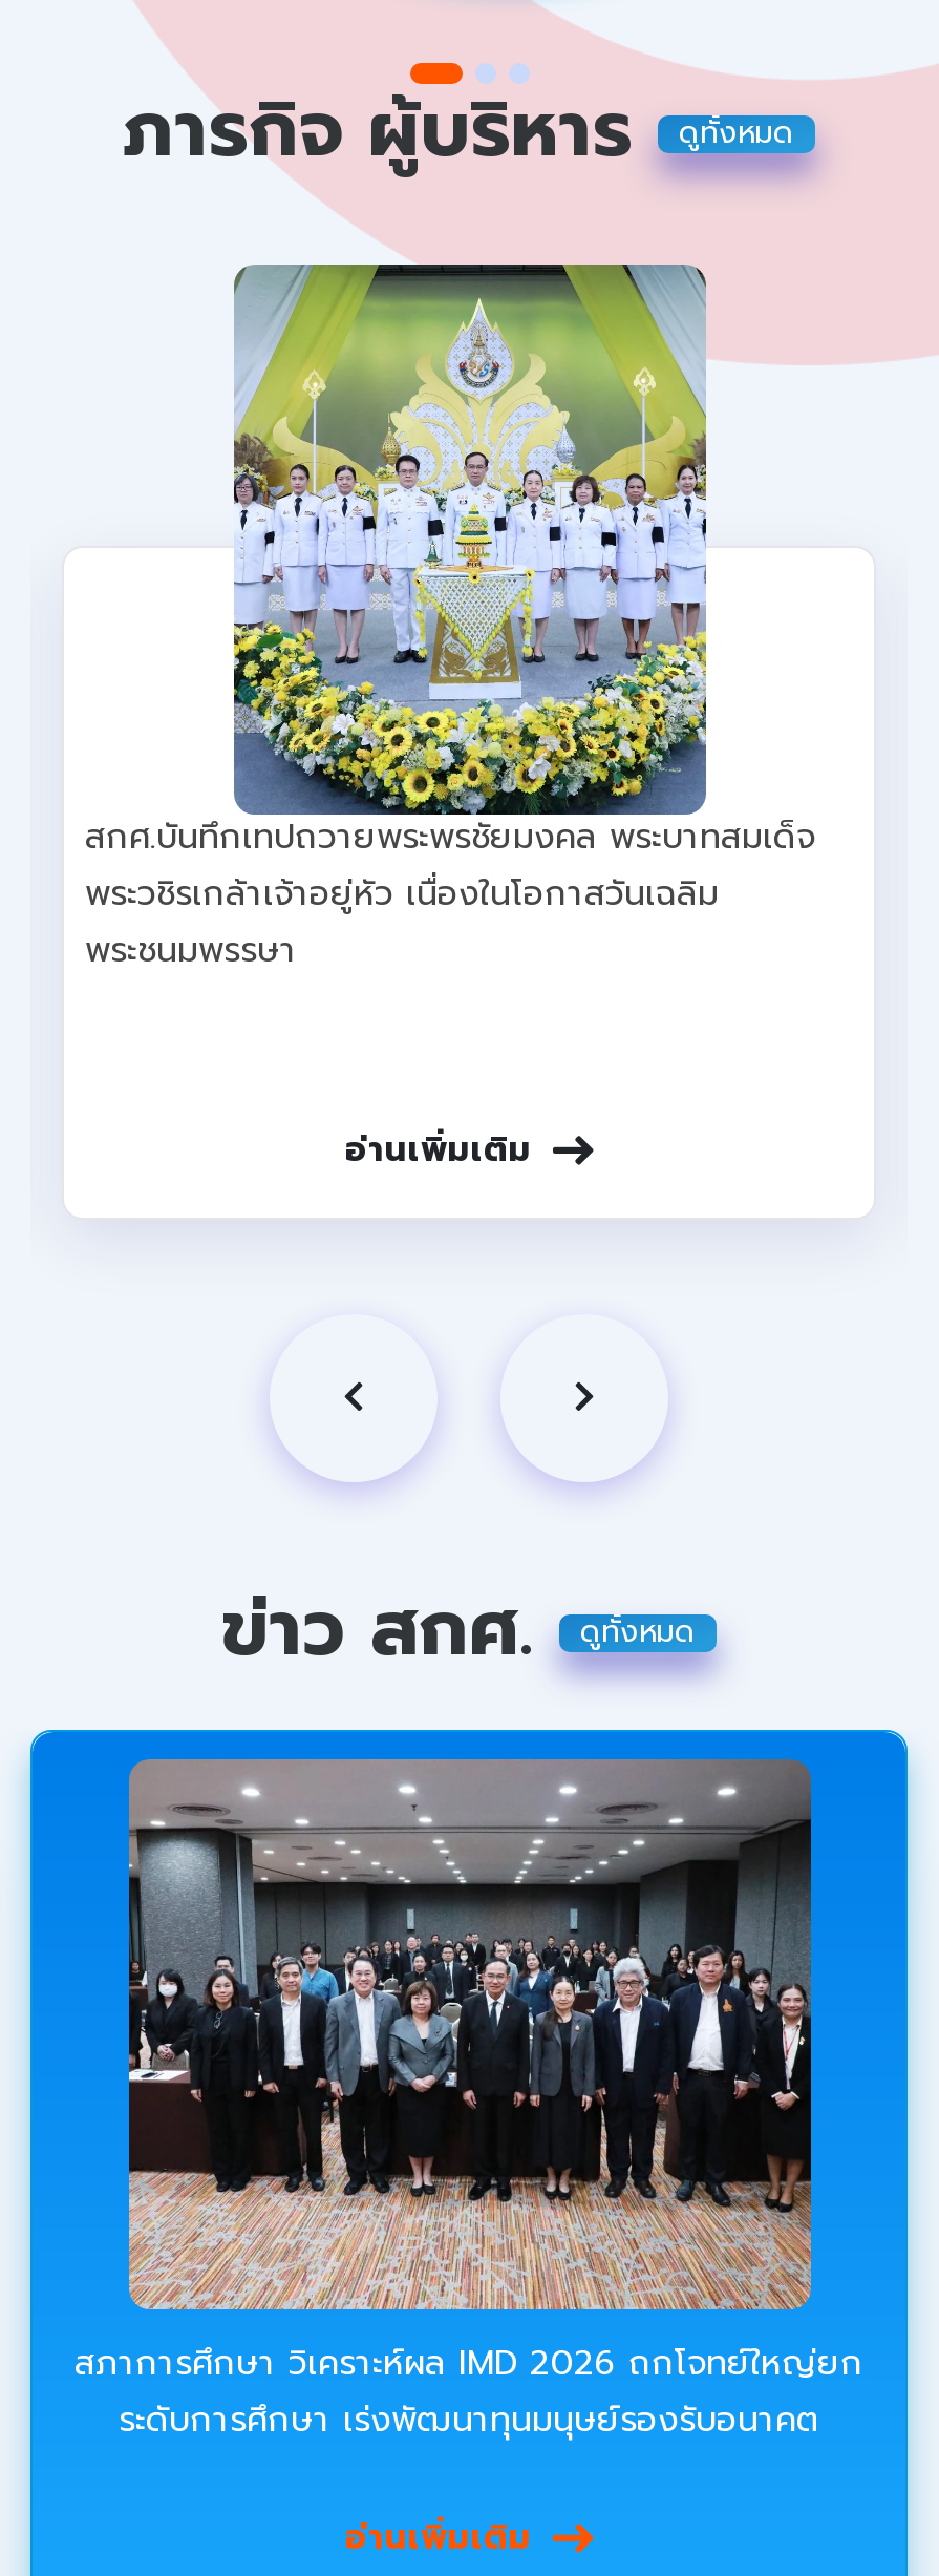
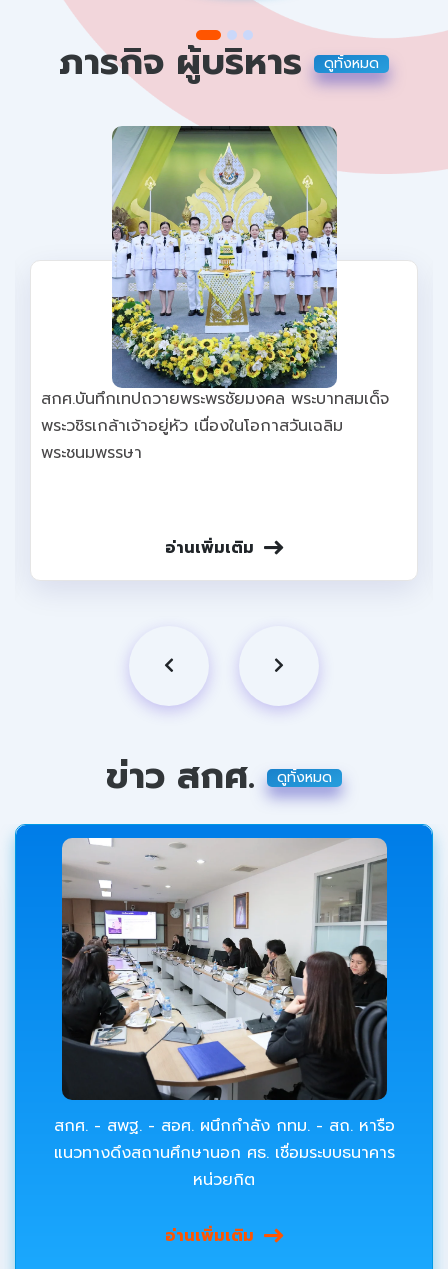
- [image]
- สภาการศึกษา วิเคราะห์ผล IMD 2026 ถกโจทย์ใหญ่ยก
- ระดับการศึกษา เร่งพัฒนาทุนมนุษย์รองรับอนาคต
+ [image]
+ สกศ. - สพฐ. - สอศ. ผนึกกำลัง กทม. - สถ. หารือ
+ แนวทางดึงสถานศึกษานอก ศธ. เชื่อมระบบธนาคาร
+ หน่วยกิต
